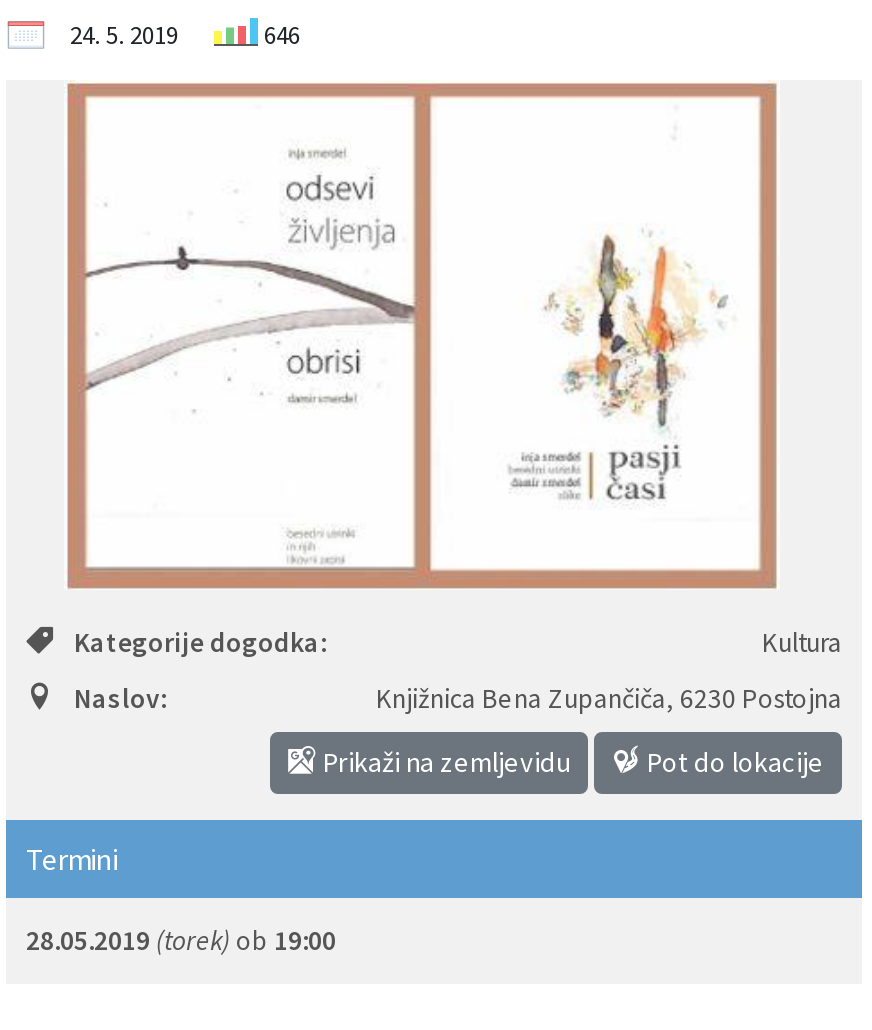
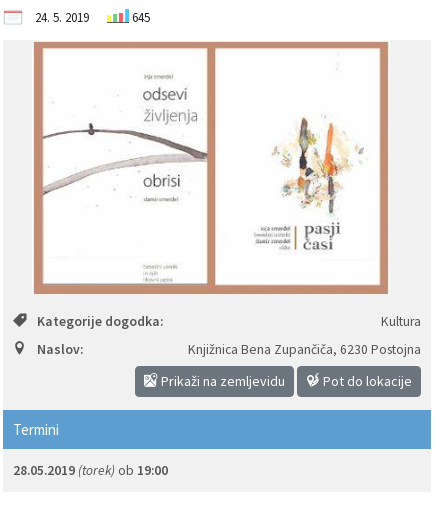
- 646
+ 645
